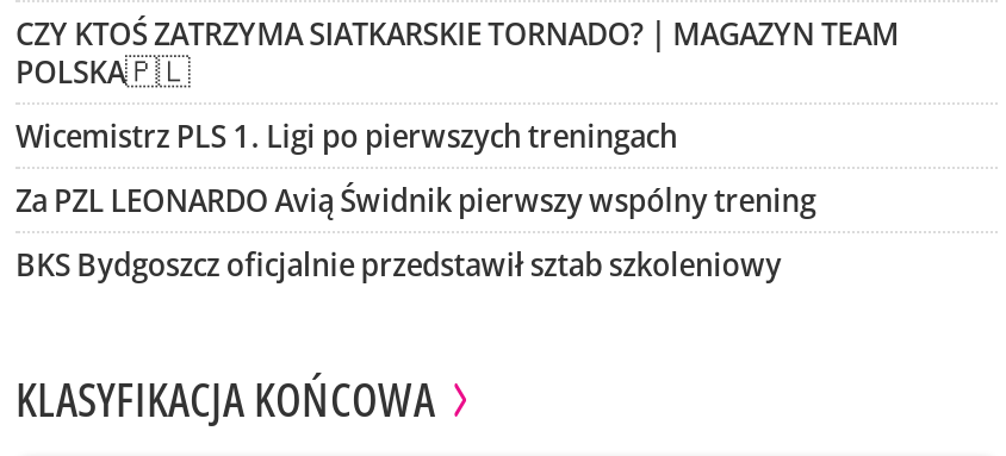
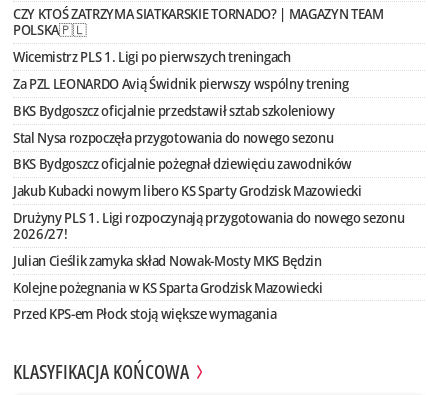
+ Stal Nysa rozpoczęła przygotowania do nowego sezonu
+ BKS Bydgoszcz oficjalnie pożegnał dziewięciu zawodników
+ Jakub Kubacki nowym libero KS Sparty Grodzisk Mazowiecki
+ Drużyny PLS 1. Ligi rozpoczynają przygotowania do nowego sezonu
+ 2026/27!
+ Julian Cieślik zamyka skład Nowak-Mosty MKS Będzin
+ Kolejne pożegnania w KS Sparta Grodzisk Mazowiecki
+ Przed KPS-em Płock stoją większe wymagania
